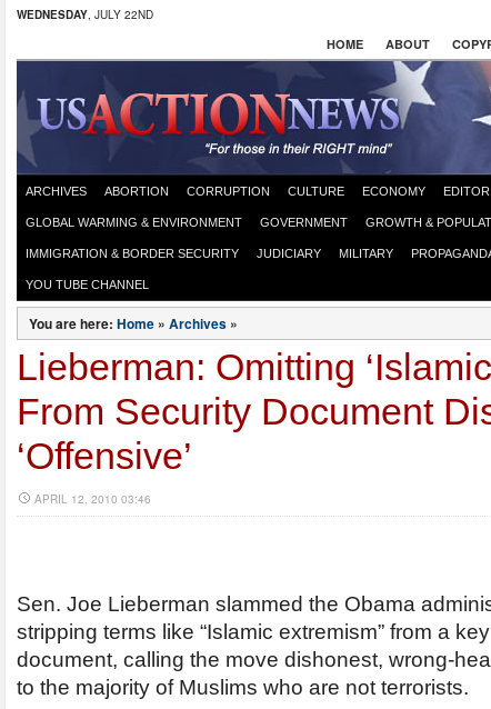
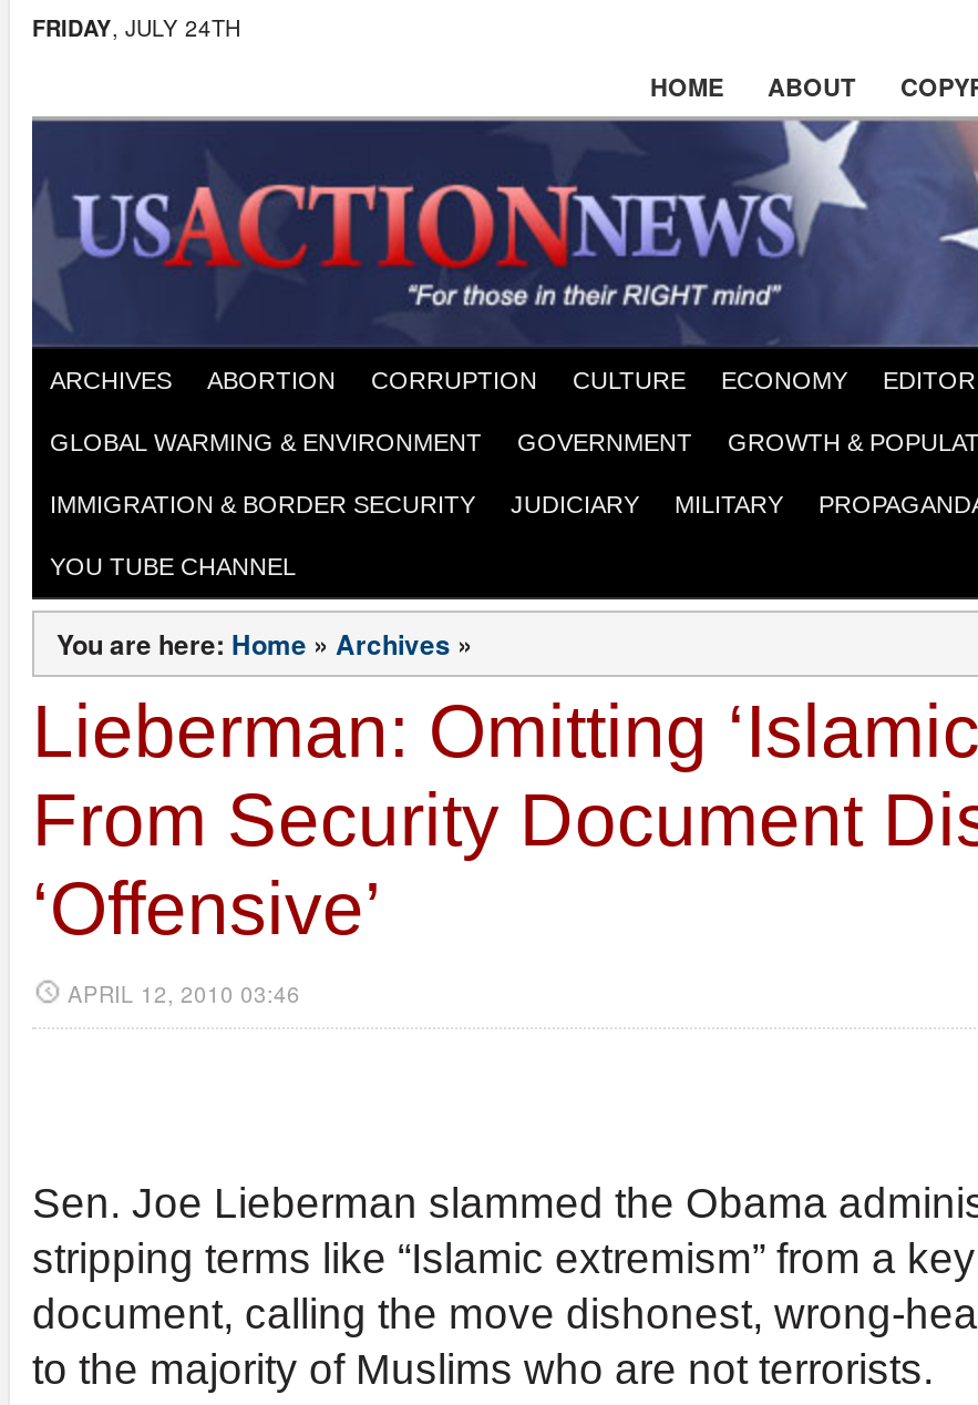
- WEDNESDAY, JULY 22ND
+ FRIDAY, JULY 24TH
